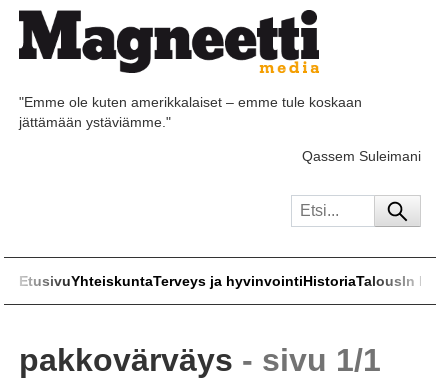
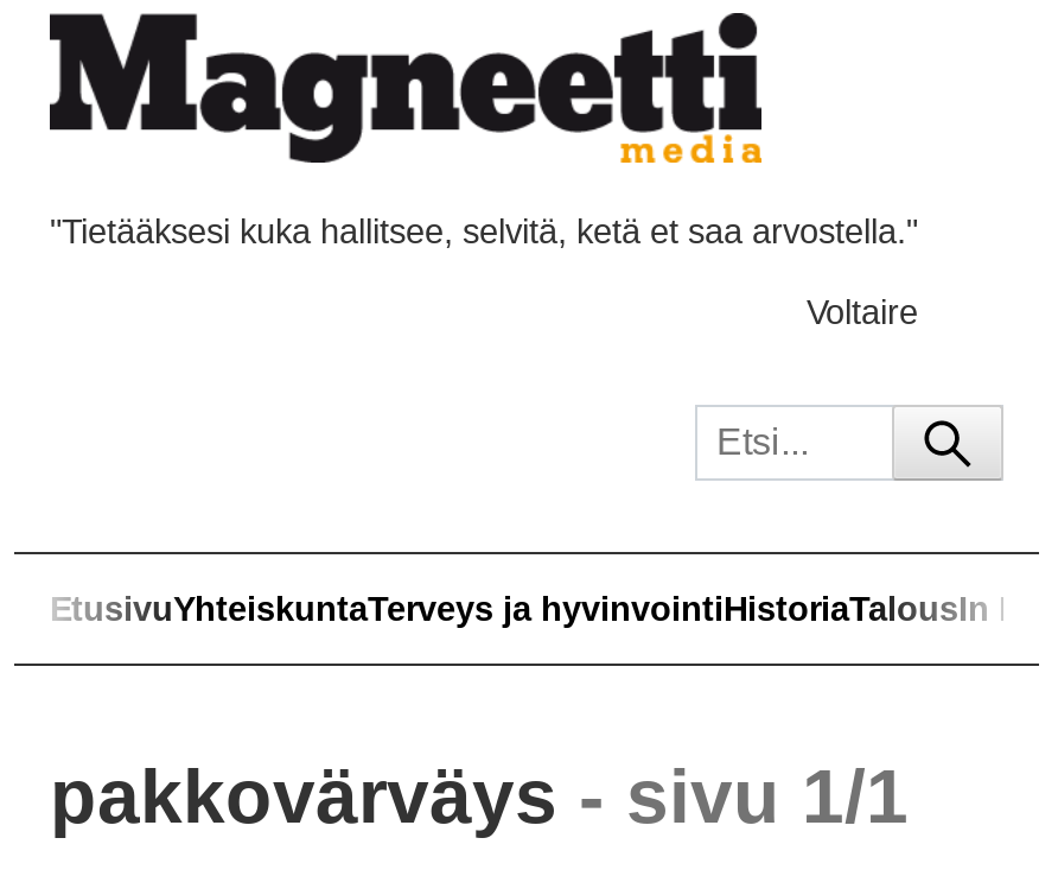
- "Emme ole kuten amerikkalaiset – emme tule koskaan
- jättämään ystäviämme."
+ "Tietääksesi kuka hallitsee, selvitä, ketä et saa arvostella."

- Qassem Suleimani
+ Voltaire
